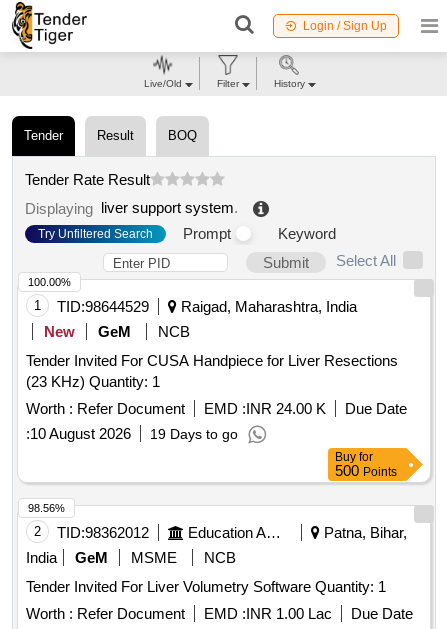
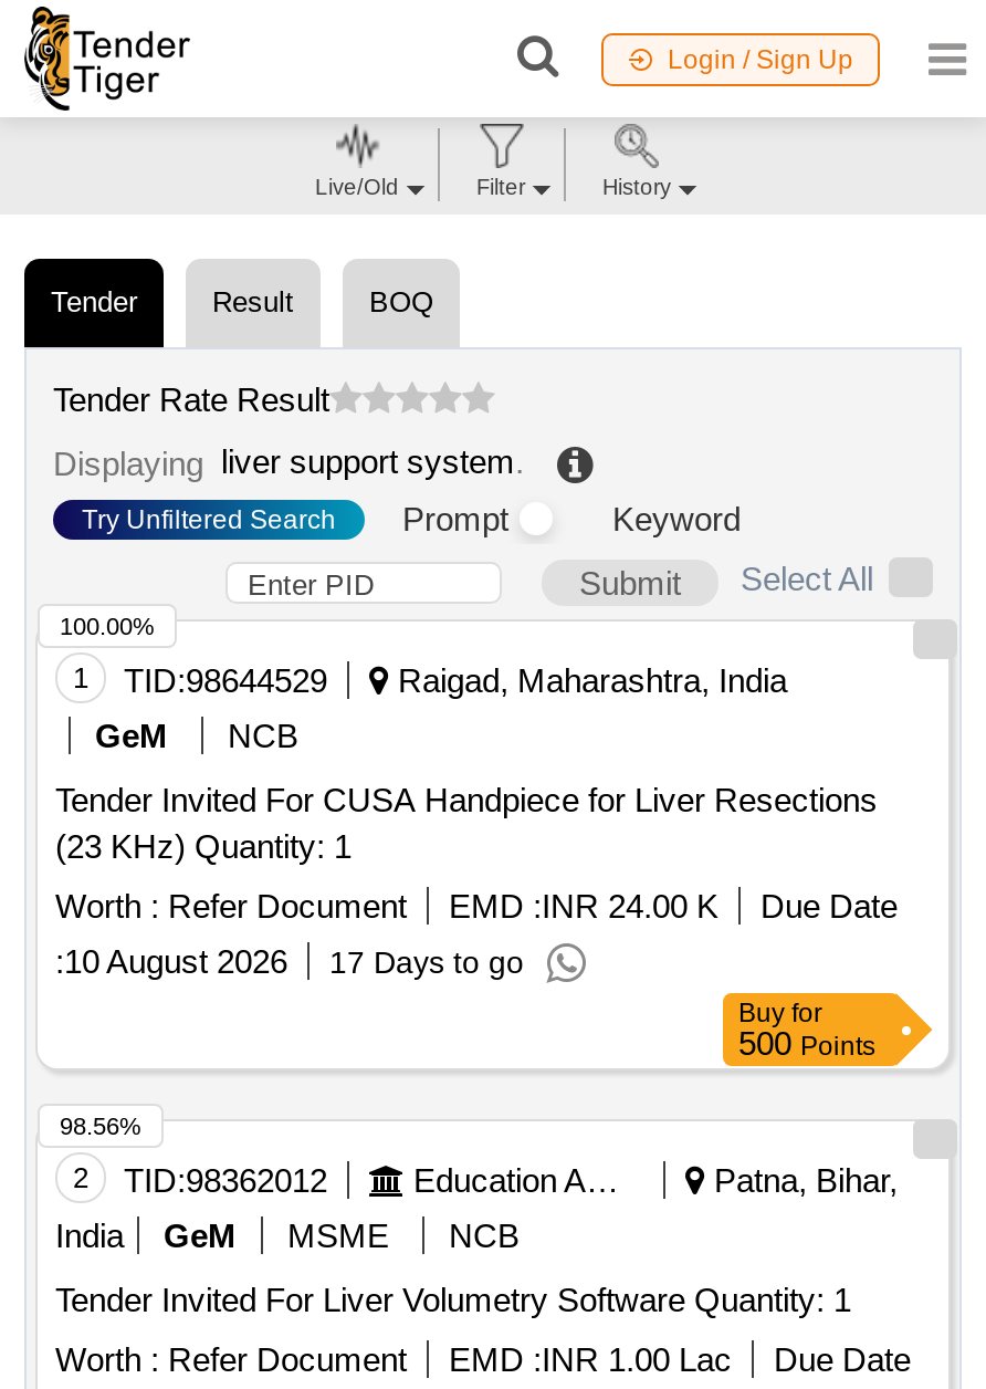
- New

- :10 August 2026 19 Days to go
+ :10 August 2026 17 Days to go
